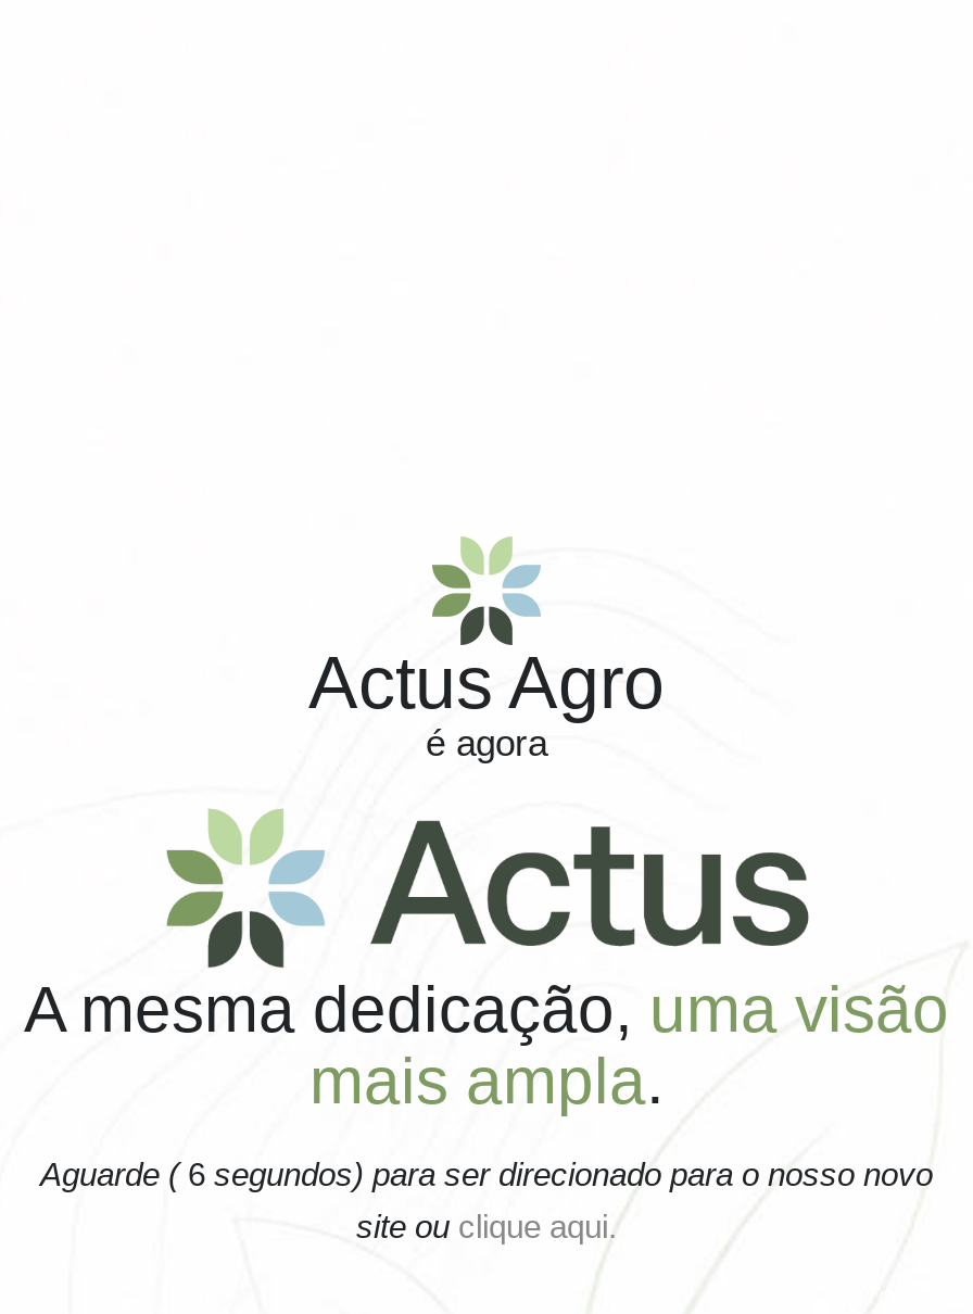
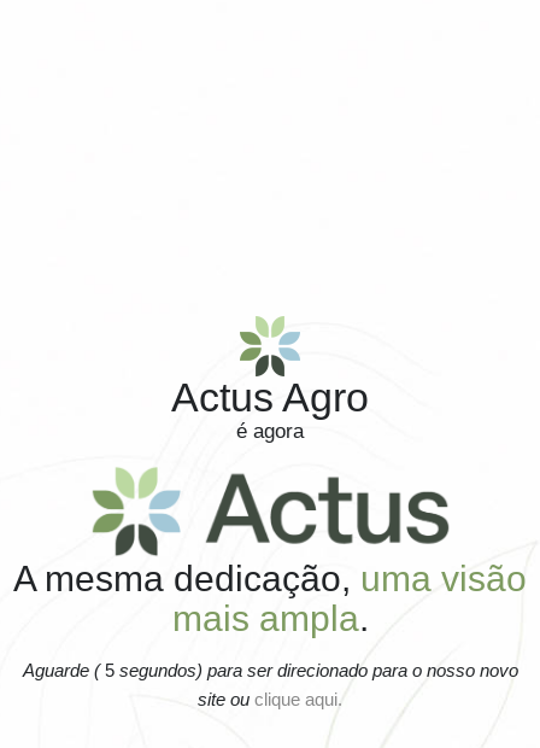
- Aguarde (6 segundos) para ser direcionado para o nosso novo
+ Aguarde (5 segundos) para ser direcionado para o nosso novo
